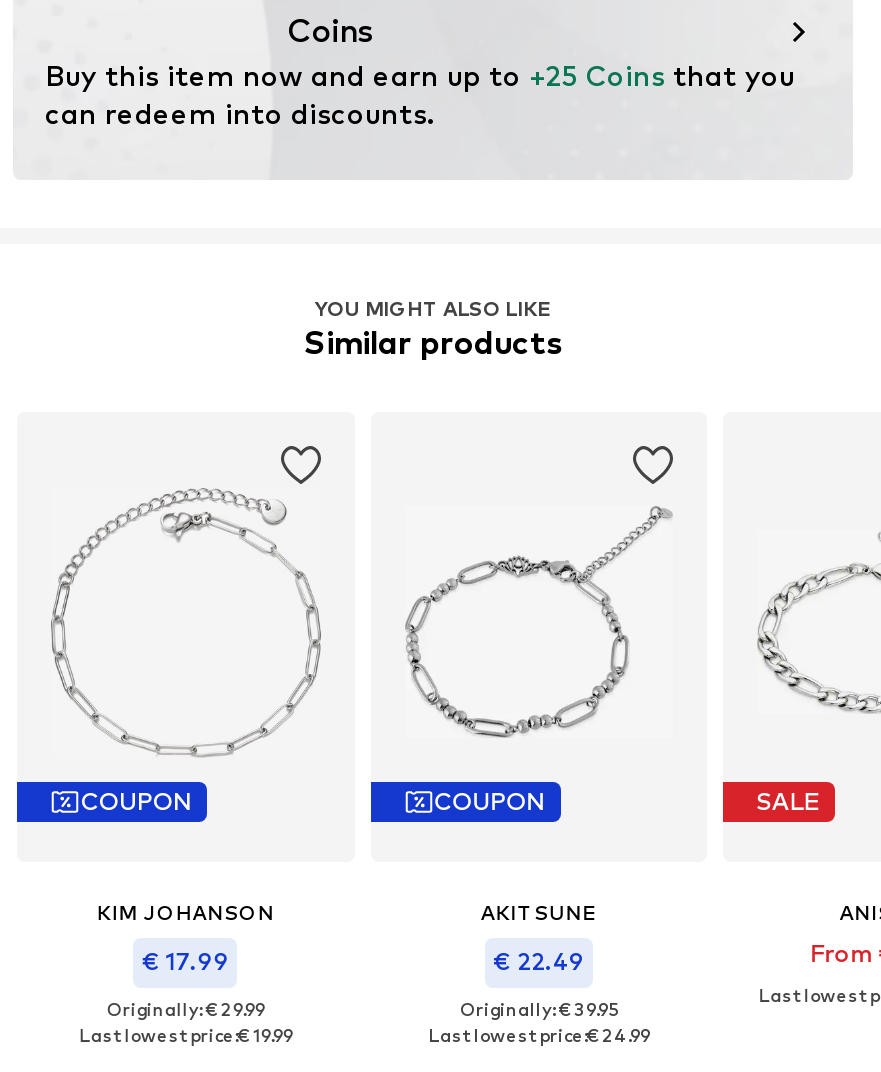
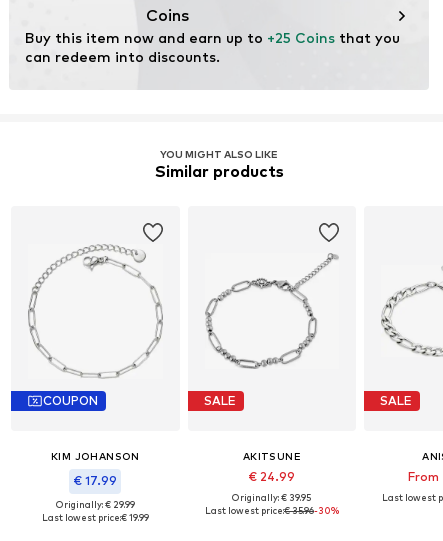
- COUPON
+ SALE

- € 22.49
+ € 24.99

- Last lowest price: € 24.99
+ Last lowest price:€ 35.96-30%
